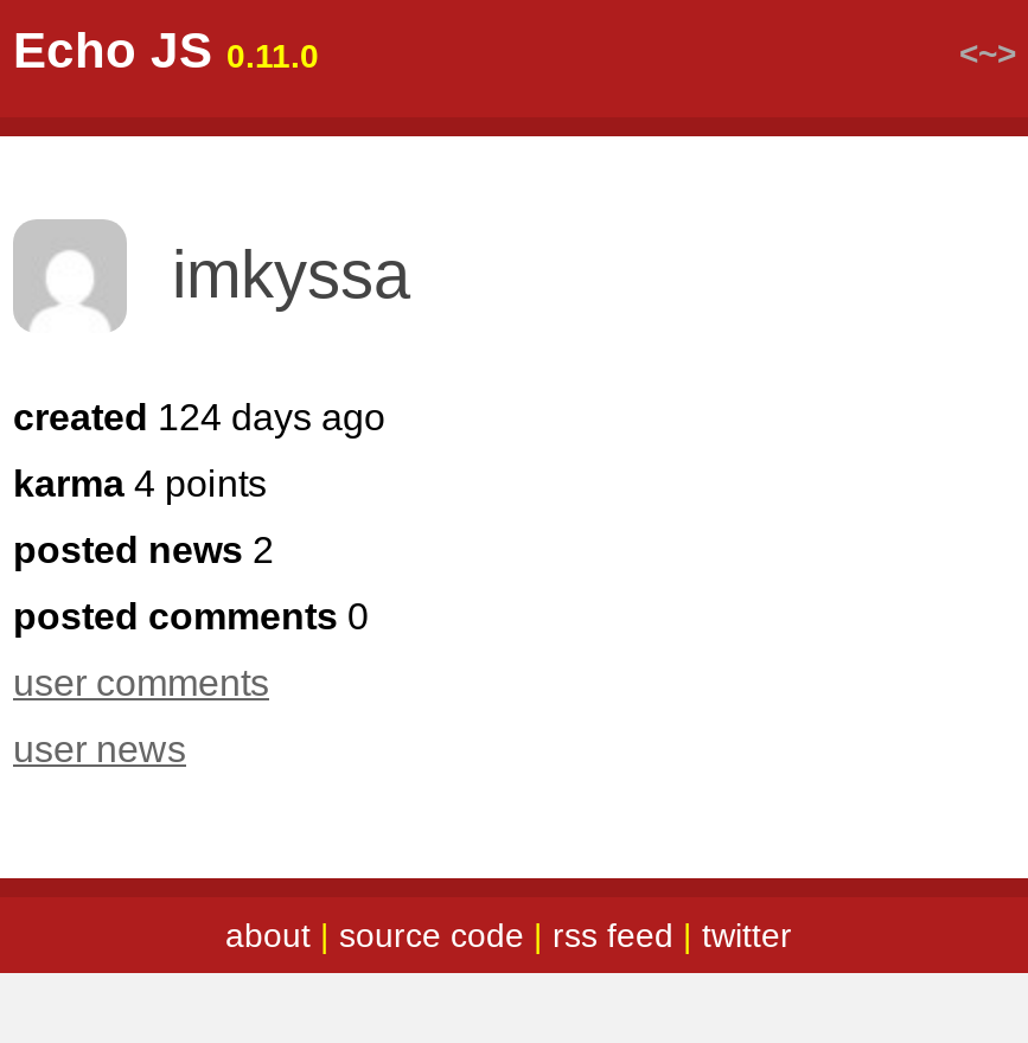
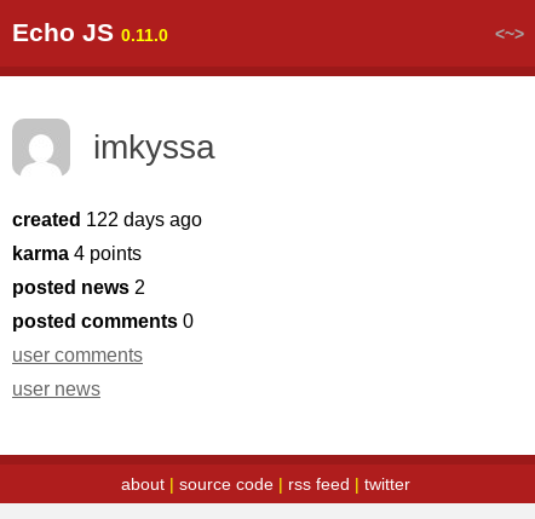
- created 124 days ago
+ created 122 days ago
